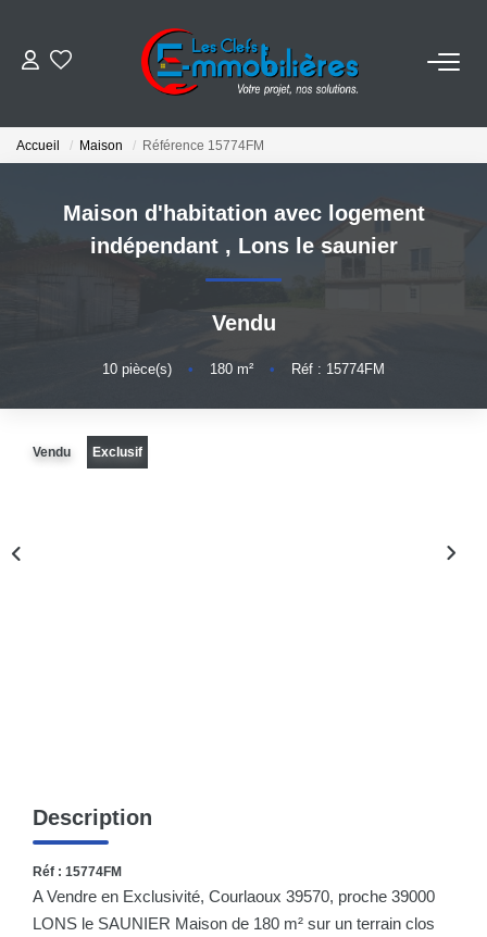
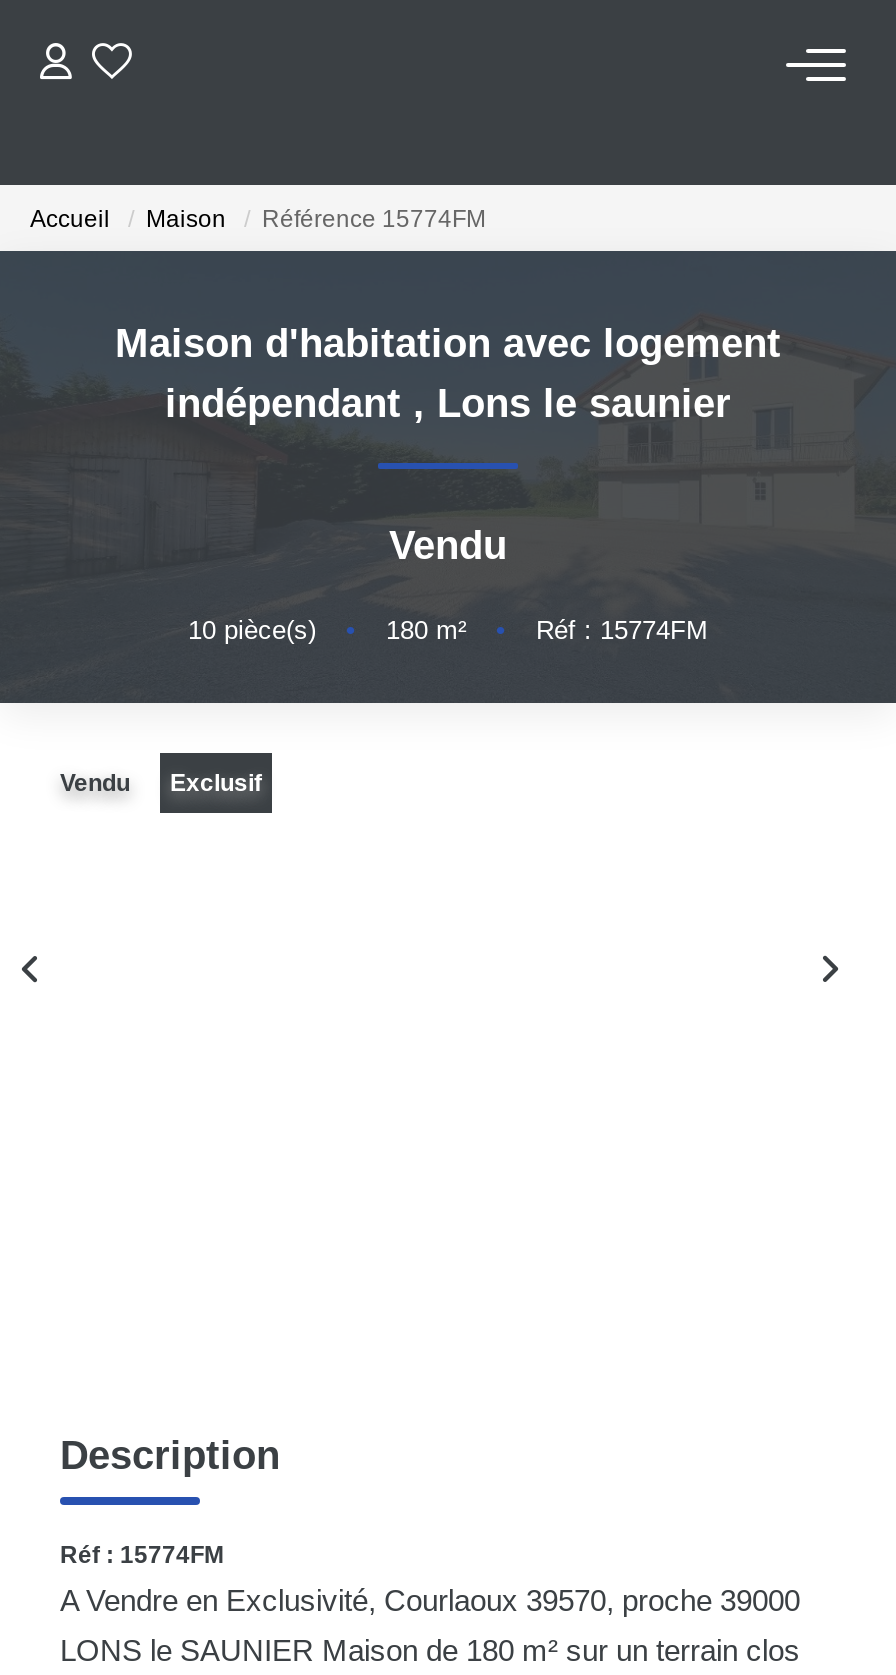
- [image]
